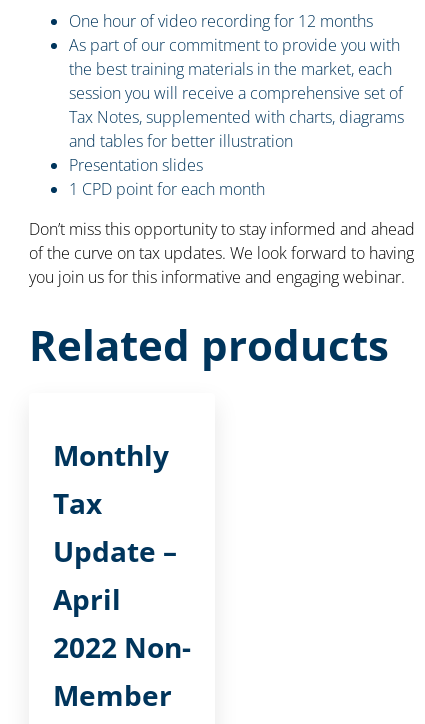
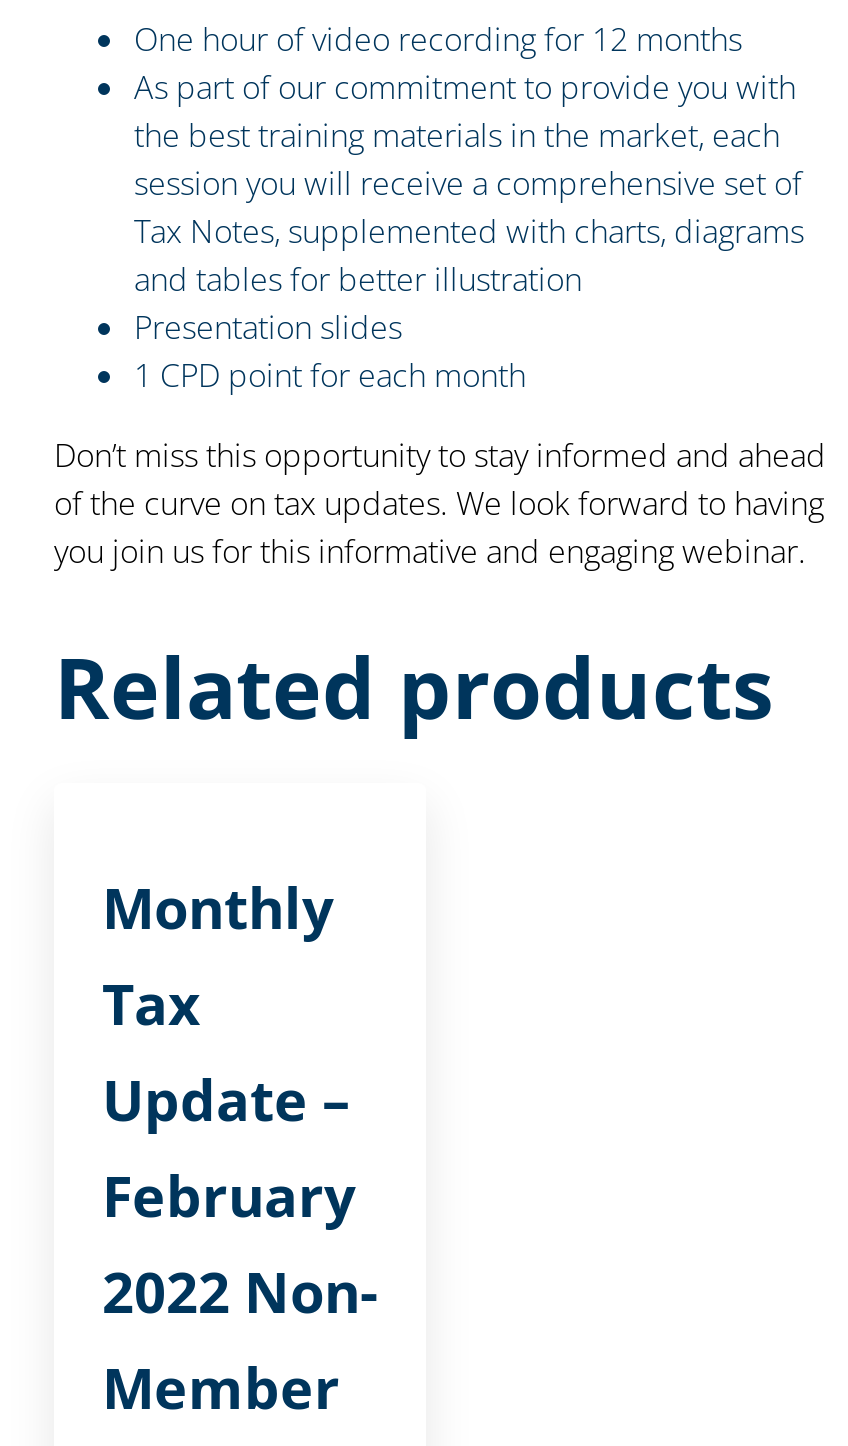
- April
+ February
